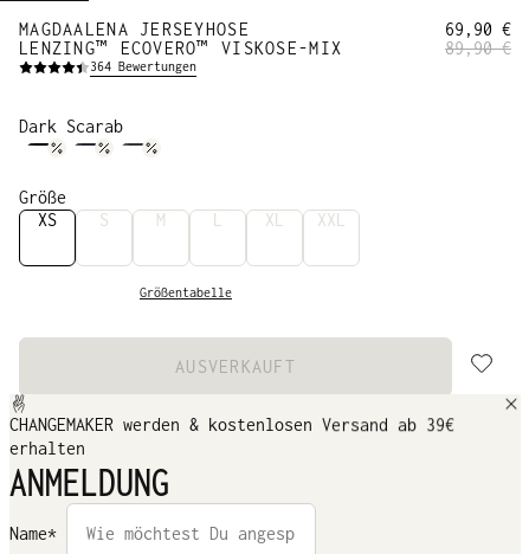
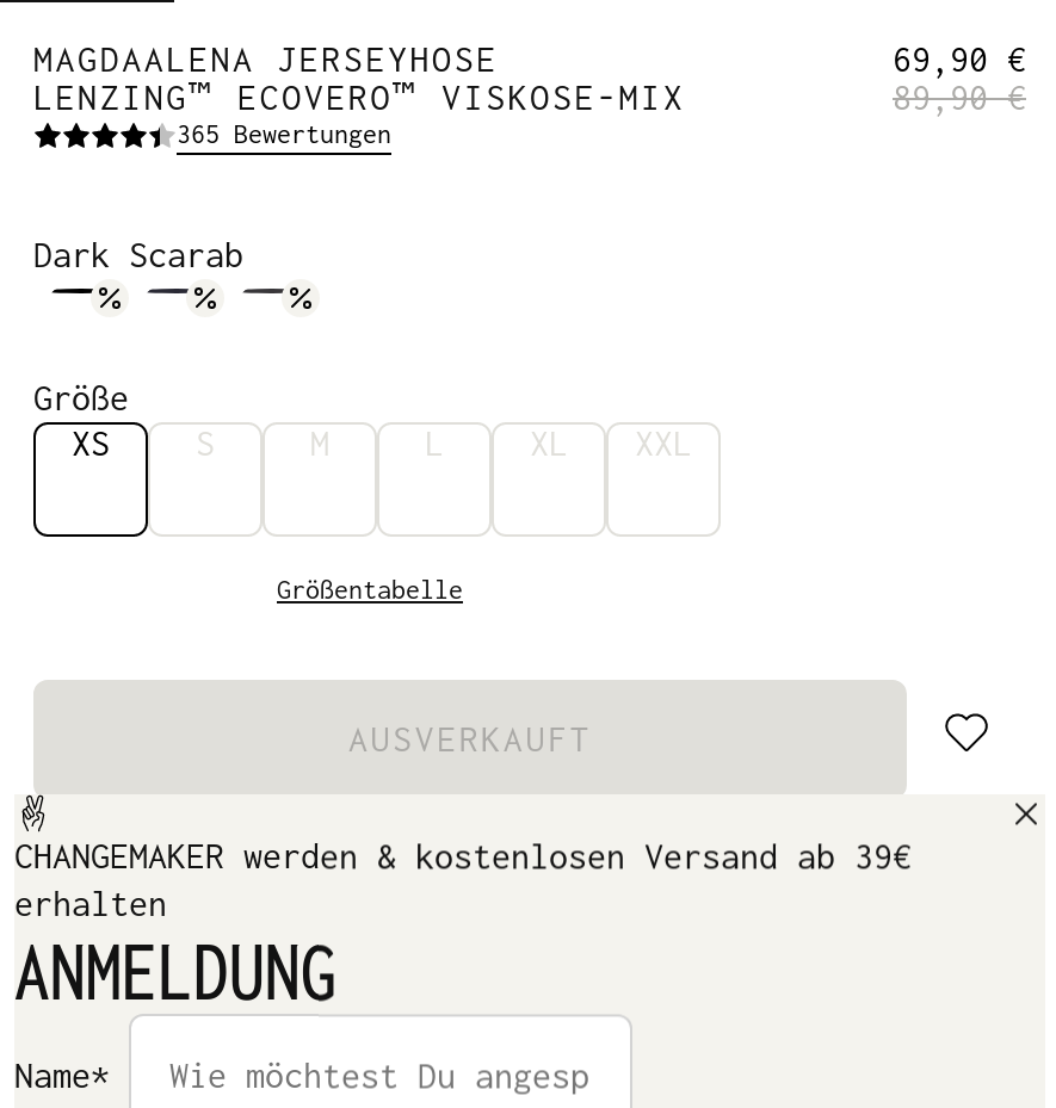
- 364 Bewertungen
+ 365 Bewertungen
